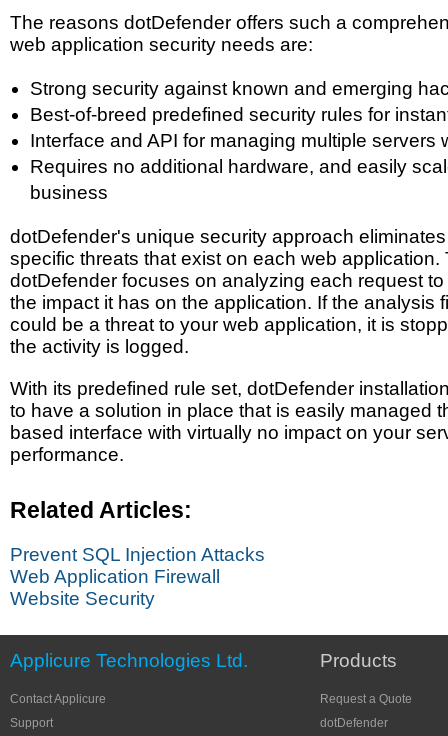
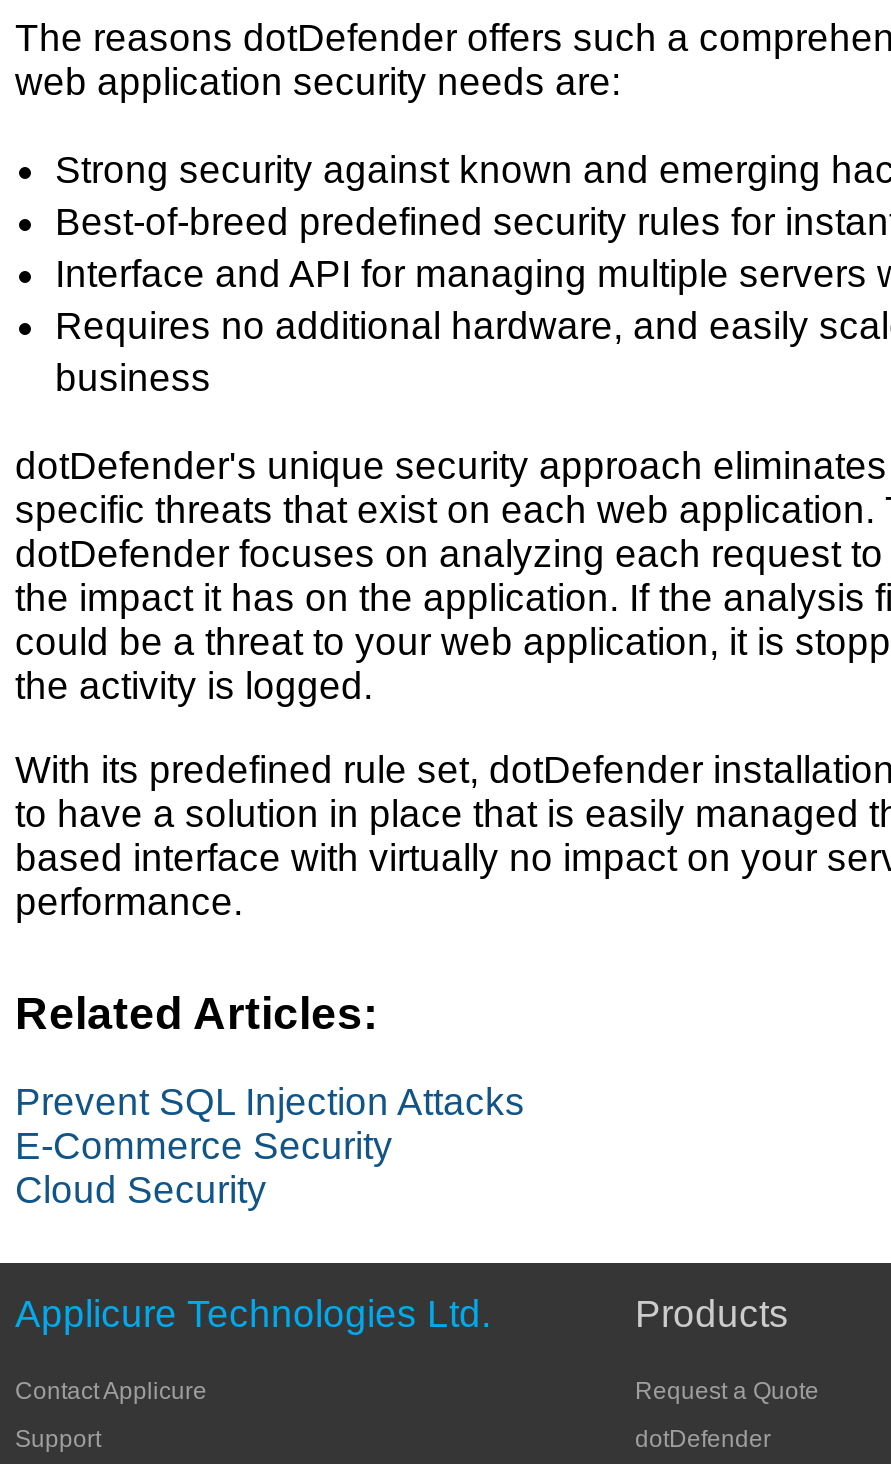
- Web Application Firewall
- Website Security
+ E-Commerce Security
+ Cloud Security
